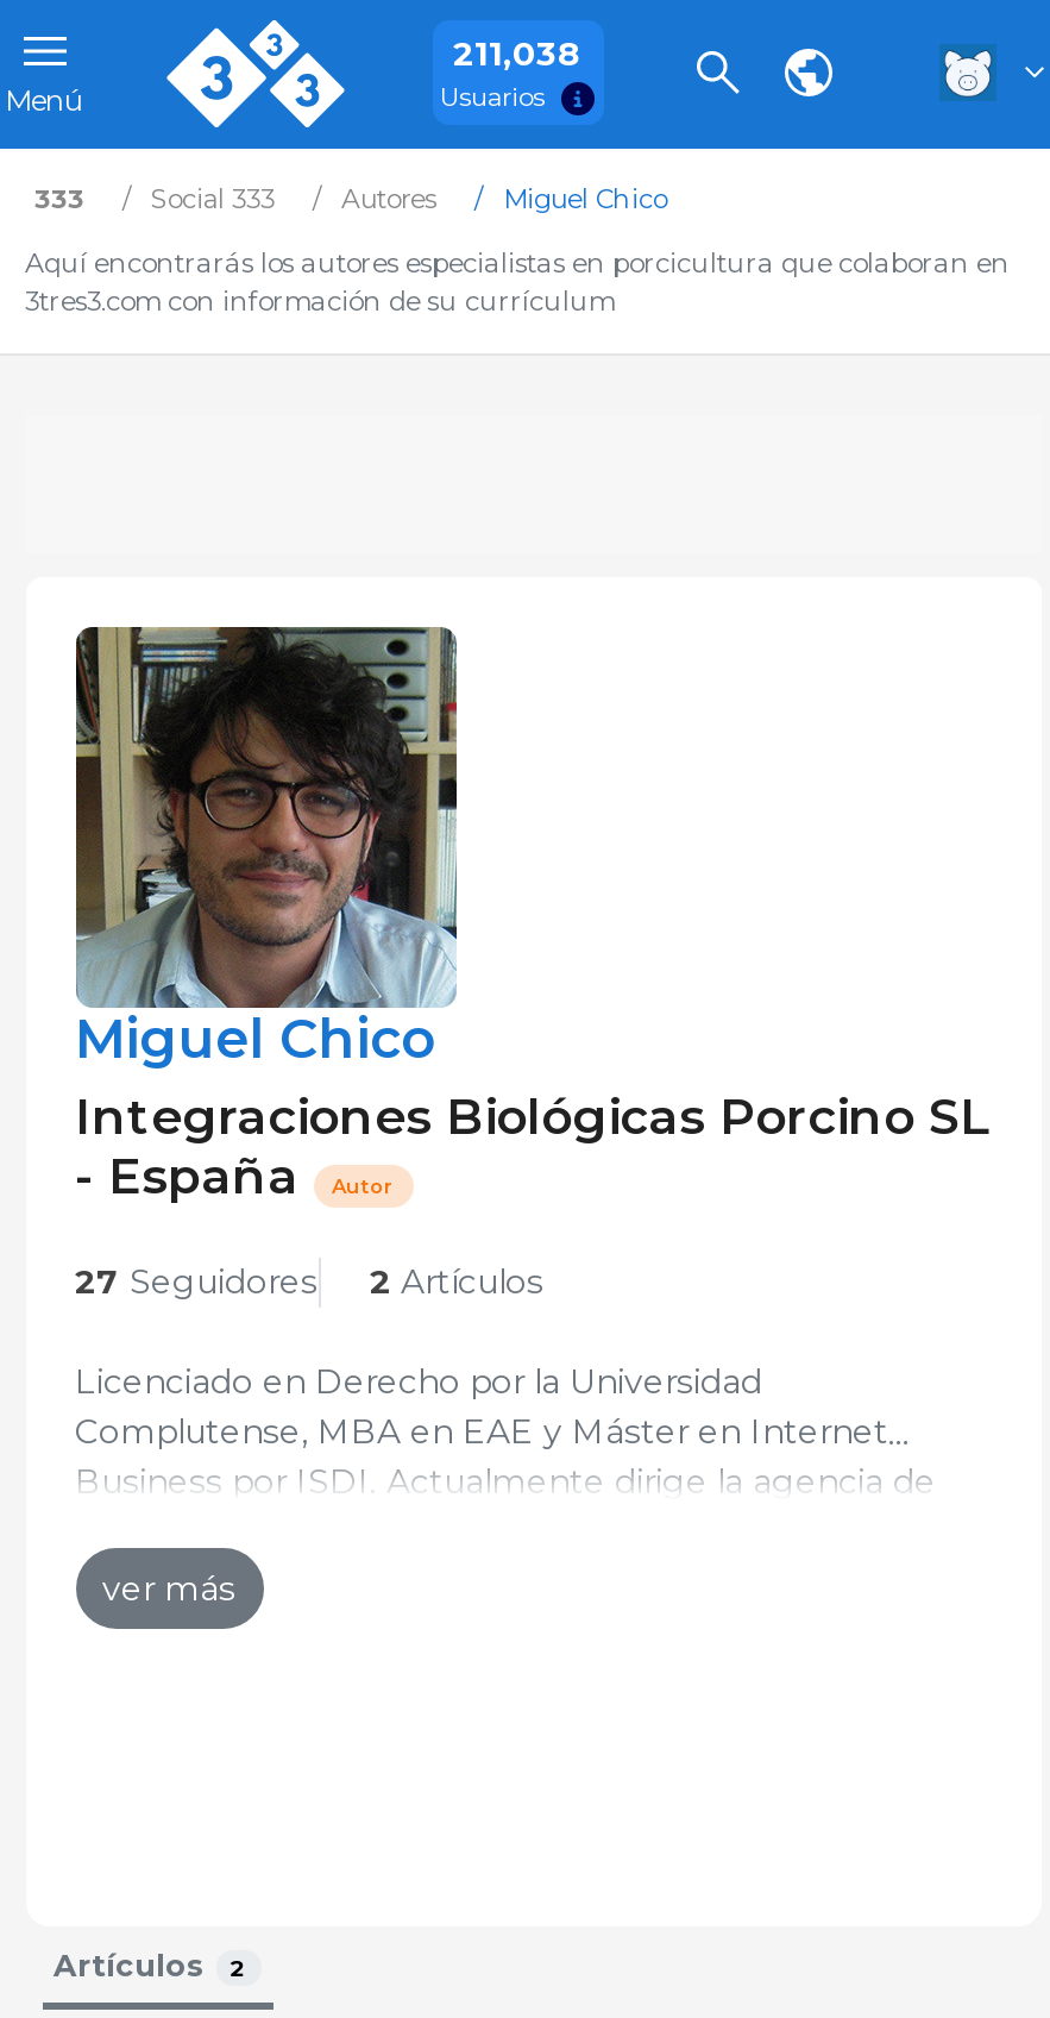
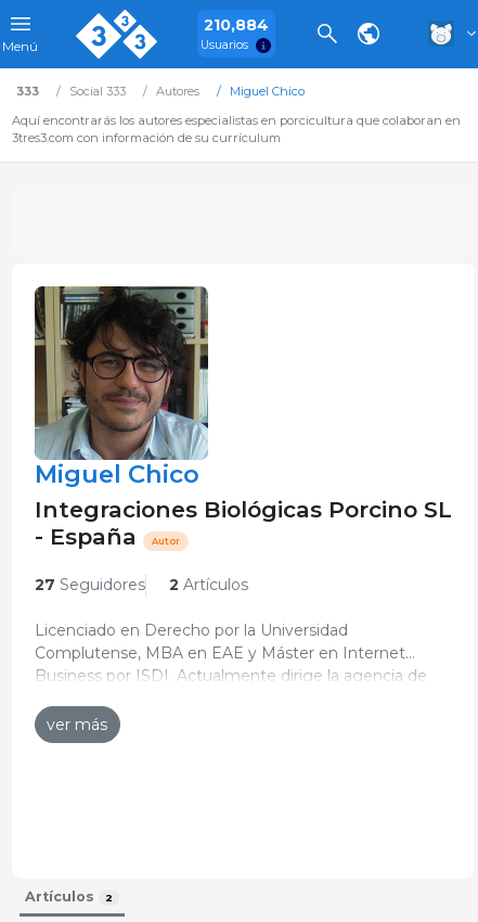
- 211,038
+ 210,884
